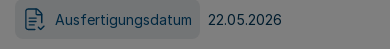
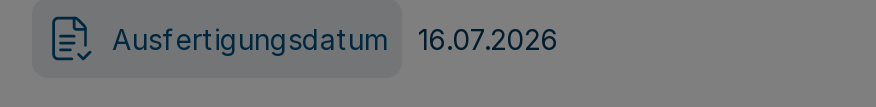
- Ausfertigungsdatum 22.05.2026
+ Ausfertigungsdatum 16.07.2026
